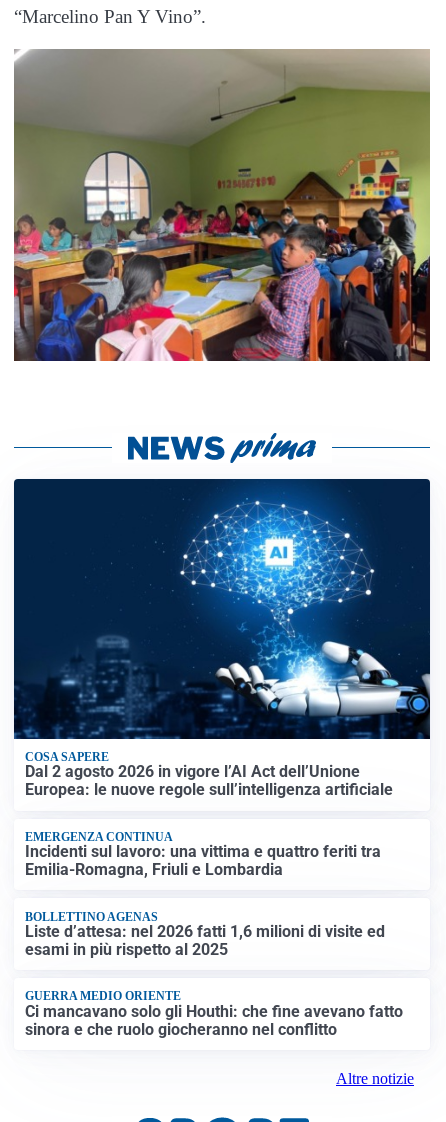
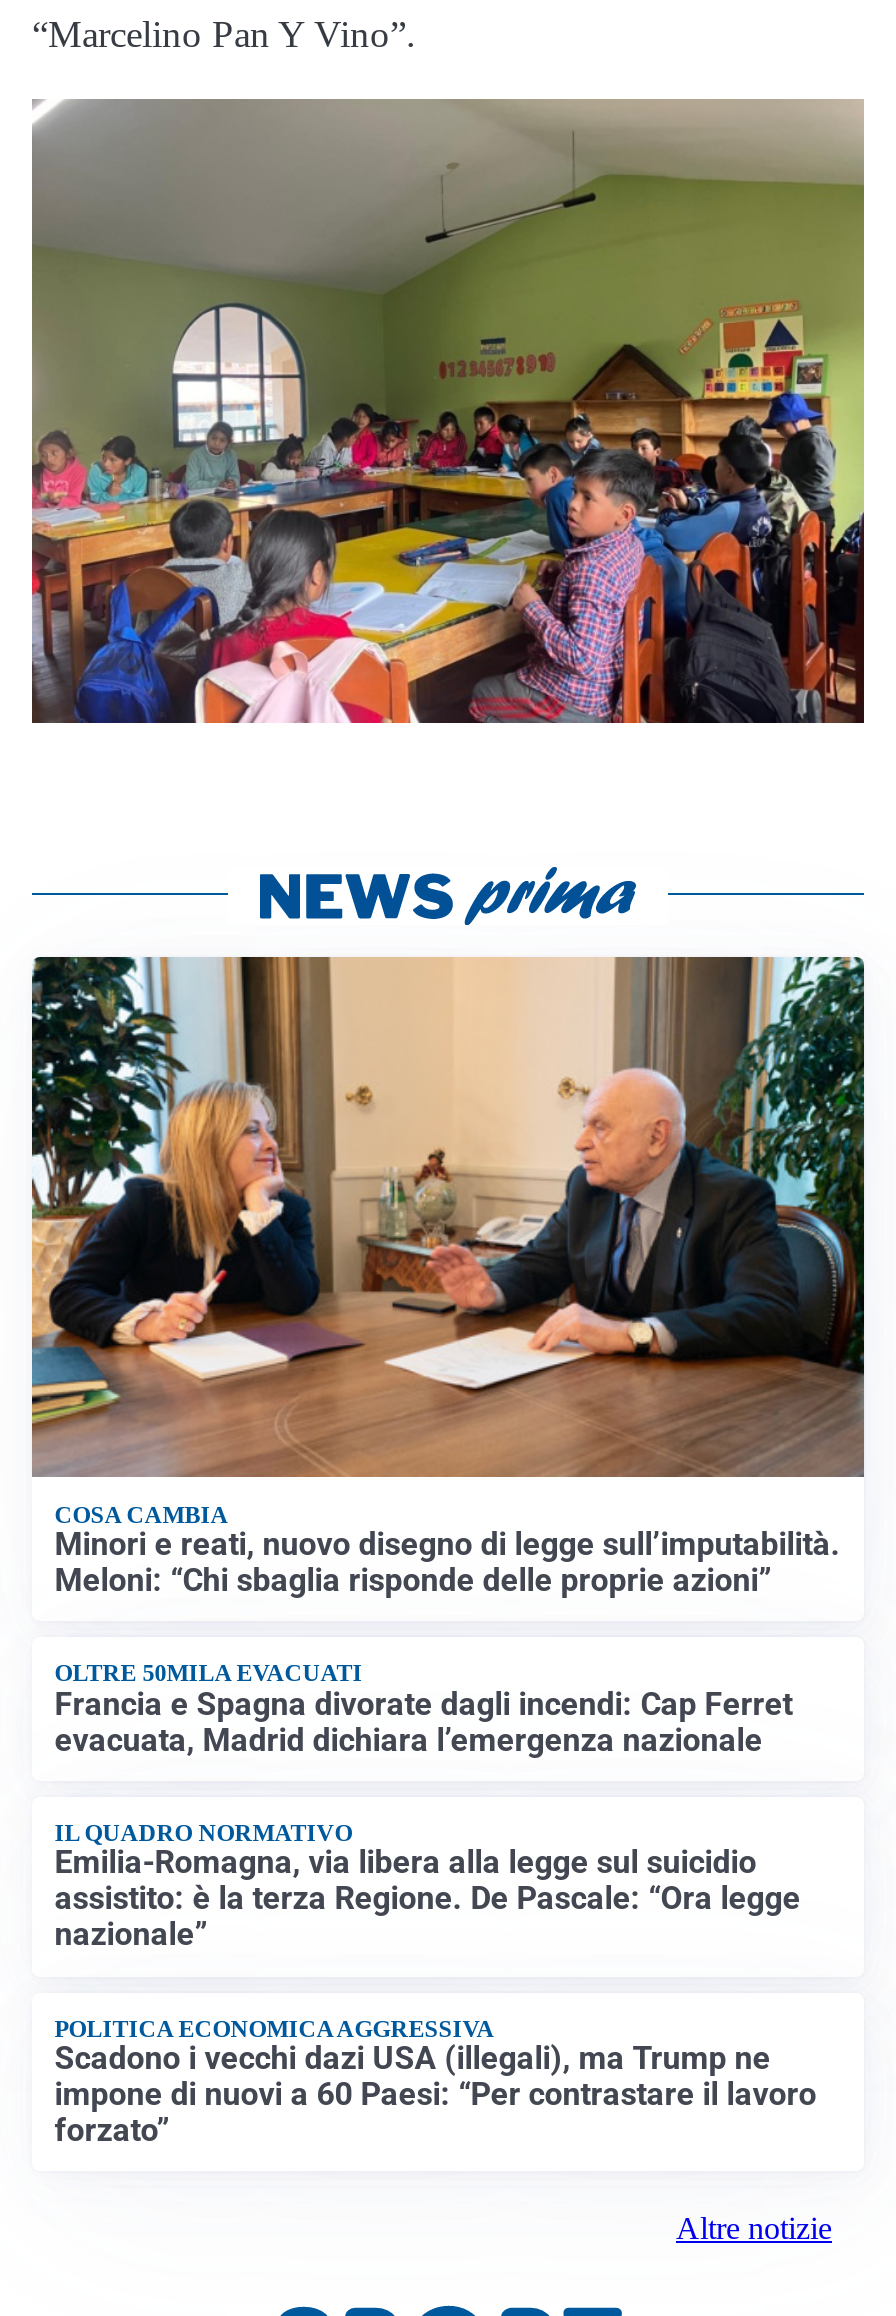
- [image]
- COSA SAPERE
- Dal 2 agosto 2026 in vigore l’AI Act dell’Unione
- Europea: le nuove regole sull’intelligenza artificiale
+ [image]
+ COSA CAMBIA
+ Minori e reati, nuovo disegno di legge sull’imputabilità.
+ Meloni: “Chi sbaglia risponde delle proprie azioni”

- EMERGENZA CONTINUA
- Incidenti sul lavoro: una vittima e quattro feriti tra
- Emilia-Romagna, Friuli e Lombardia
+ OLTRE 50MILA EVACUATI
+ Francia e Spagna divorate dagli incendi: Cap Ferret
+ evacuata, Madrid dichiara l’emergenza nazionale

- BOLLETTINO AGENAS
- Liste d’attesa: nel 2026 fatti 1,6 milioni di visite ed
- esami in più rispetto al 2025
+ IL QUADRO NORMATIVO
+ Emilia-Romagna, via libera alla legge sul suicidio
+ assistito: è la terza Regione. De Pascale: “Ora legge
+ nazionale”

- GUERRA MEDIO ORIENTE
- Ci mancavano solo gli Houthi: che fine avevano fatto
- sinora e che ruolo giocheranno nel conflitto
+ POLITICA ECONOMICA AGGRESSIVA
+ Scadono i vecchi dazi USA (illegali), ma Trump ne
+ impone di nuovi a 60 Paesi: “Per contrastare il lavoro
+ forzato”
